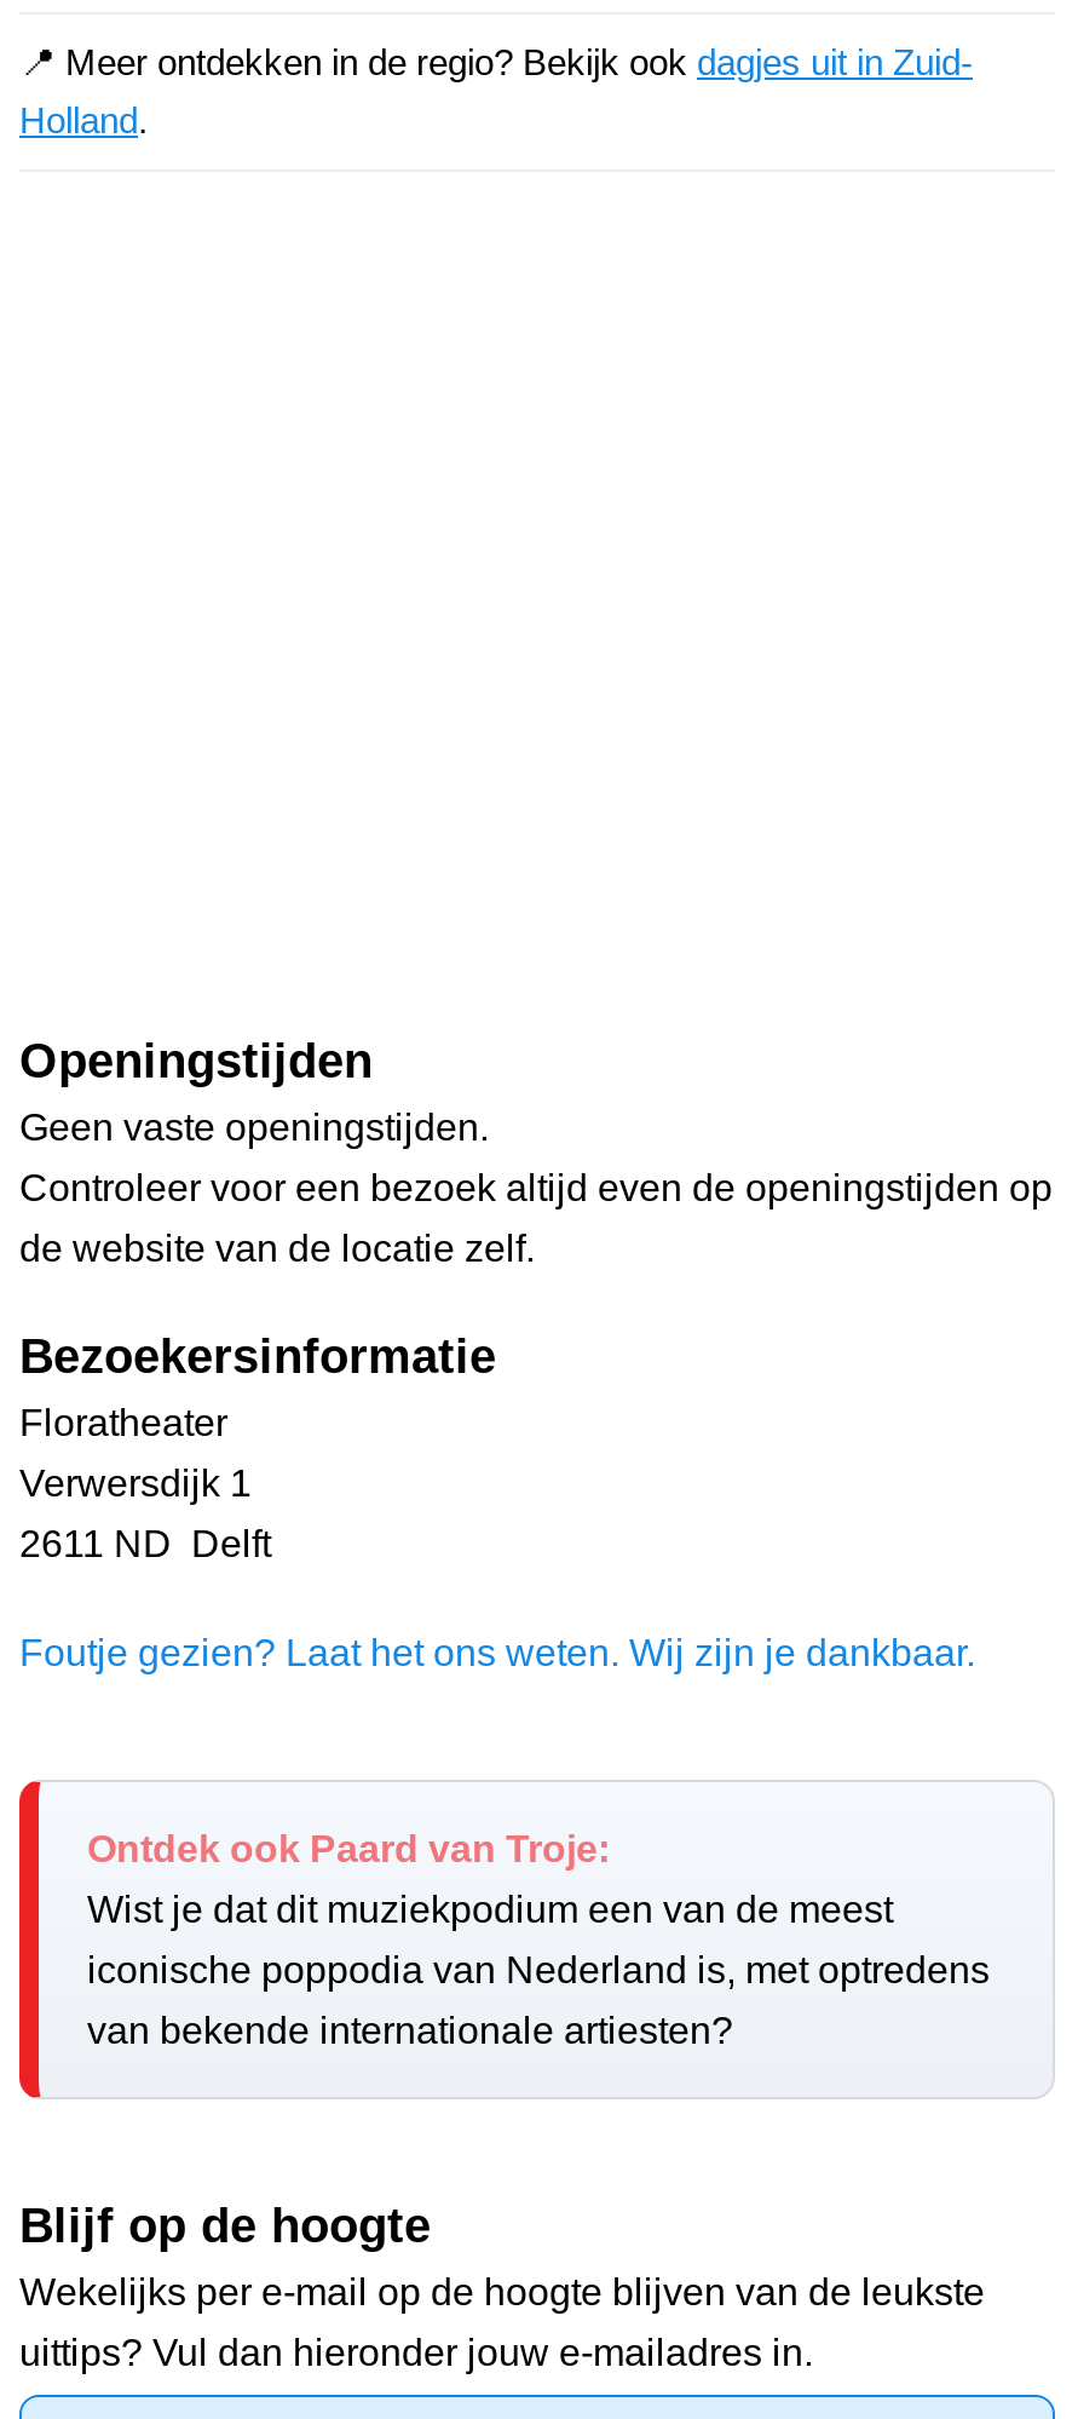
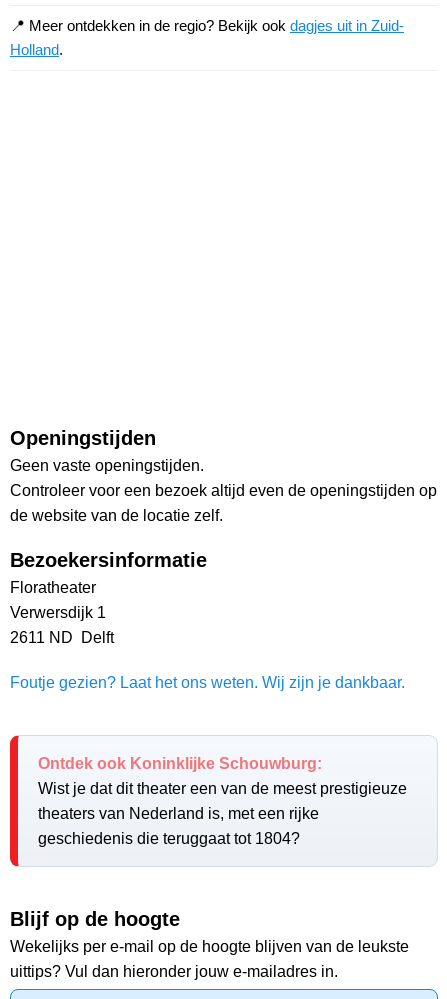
- Ontdek ook Paard van Troje:
+ Ontdek ook Koninklijke Schouwburg:

- Wist je dat dit muziekpodium een van de meest
+ Wist je dat dit theater een van de meest prestigieuze

- iconische poppodia van Nederland is, met optredens
+ theaters van Nederland is, met een rijke

- van bekende internationale artiesten?
+ geschiedenis die teruggaat tot 1804?
